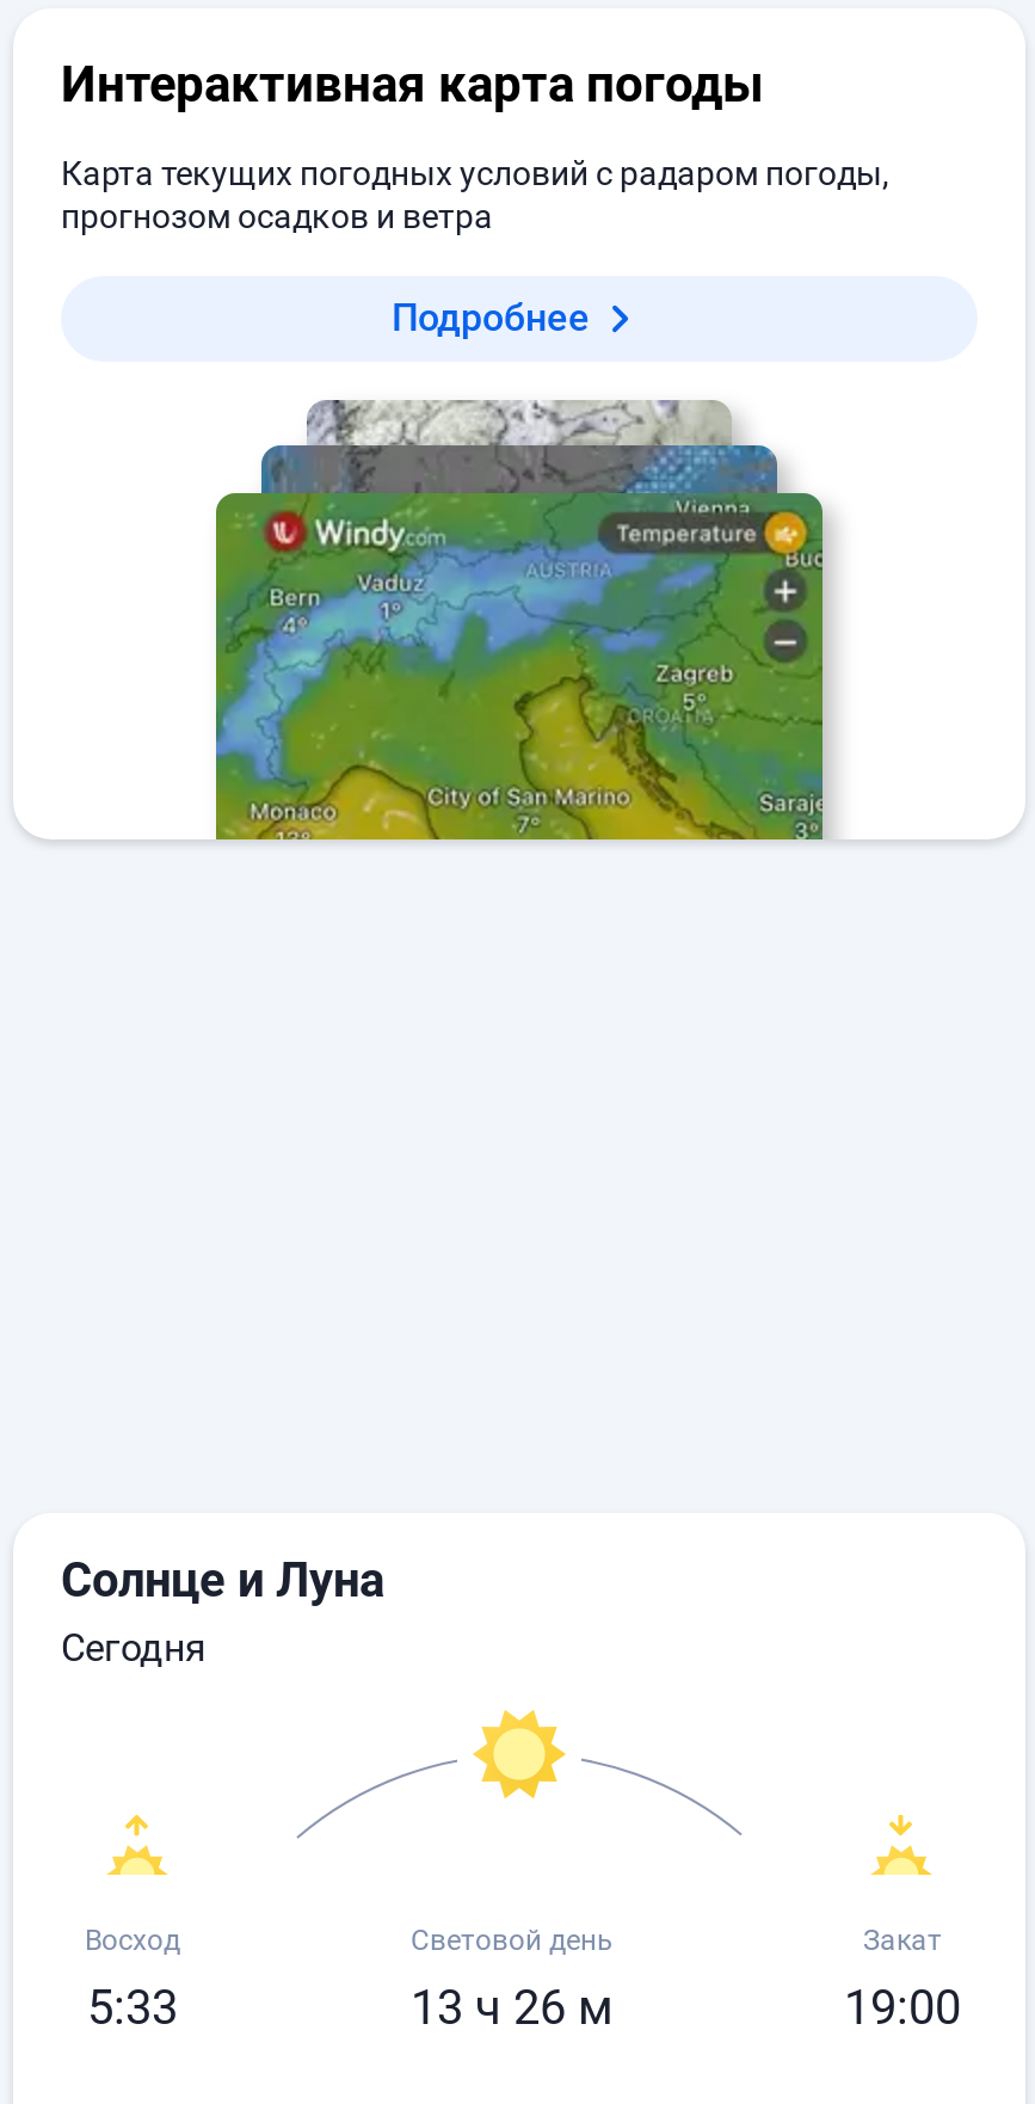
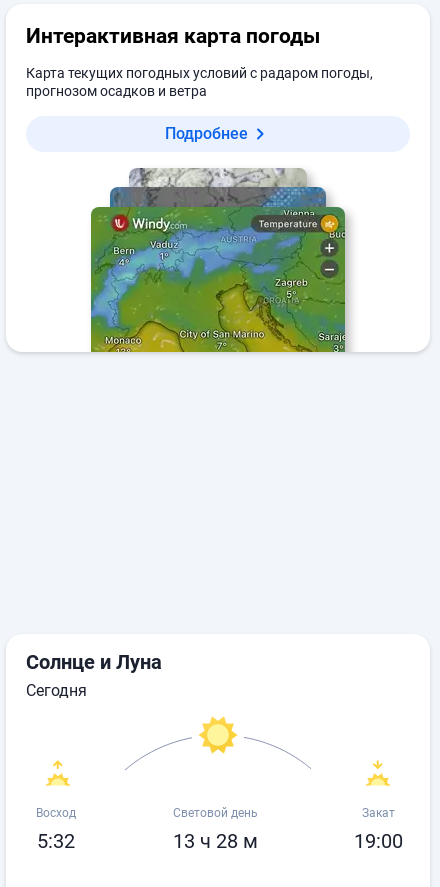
- 5:33
+ 5:32

- 13 ч 26 м
+ 13 ч 28 м
